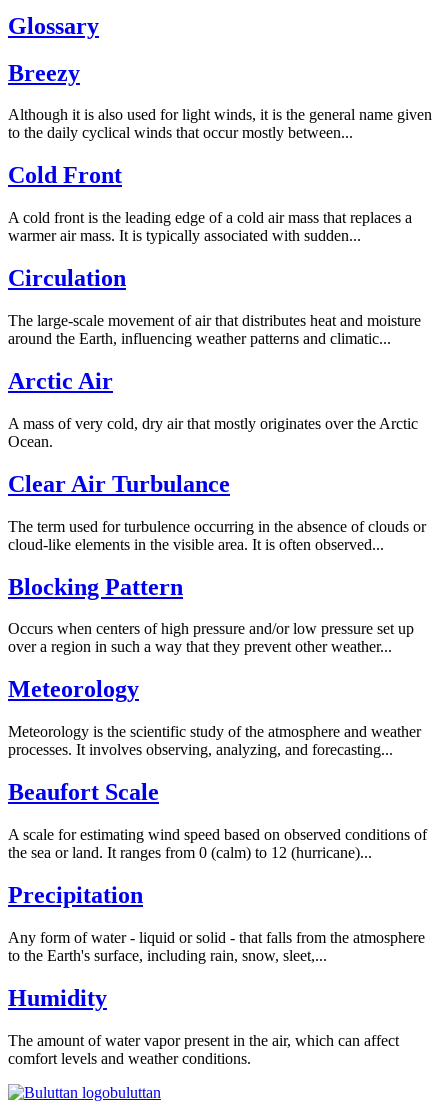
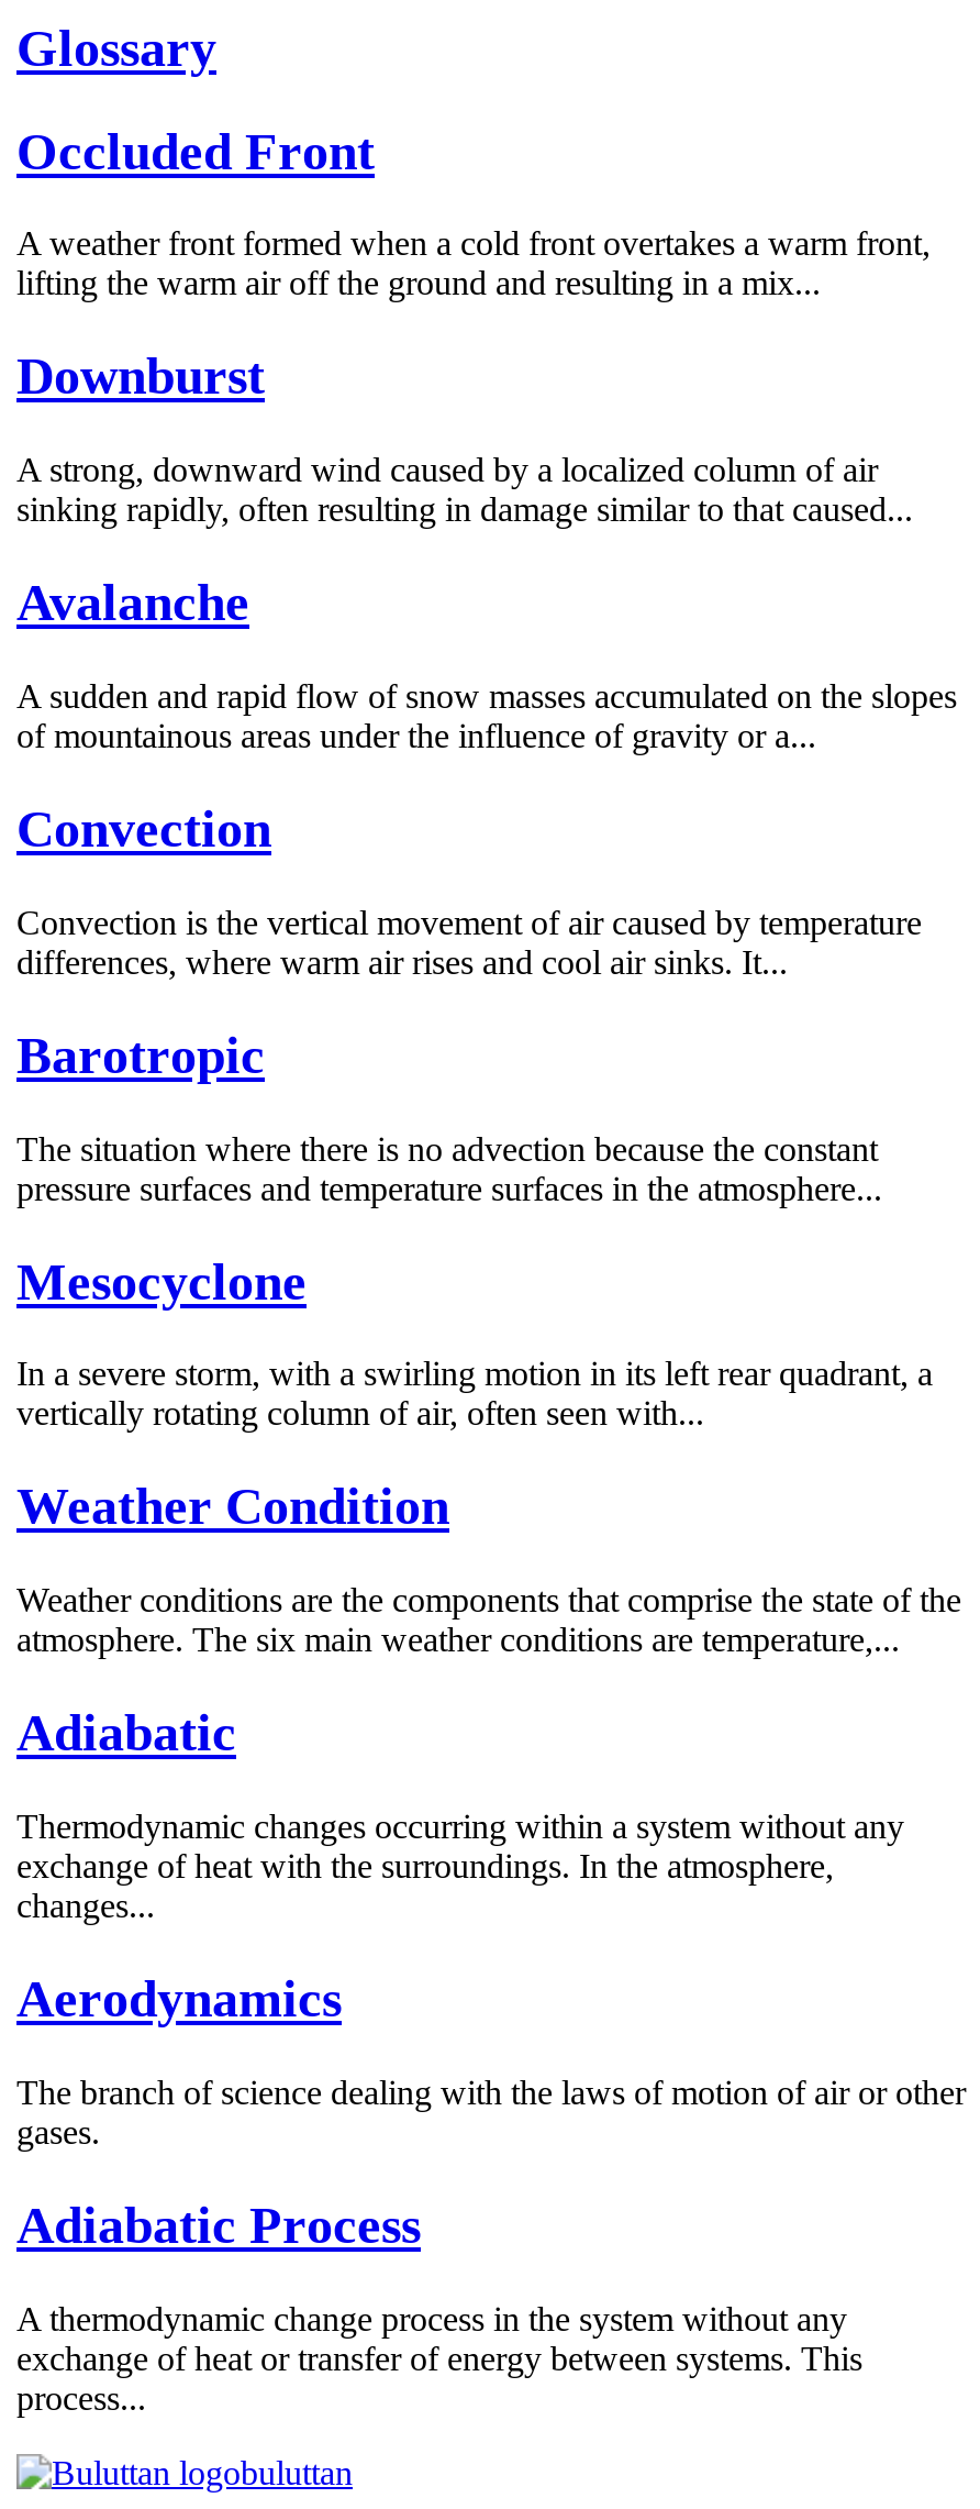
- Breezy
+ Occluded Front

- Although it is also used for light winds, it is the general name given
- to the daily cyclical winds that occur mostly between...
+ A weather front formed when a cold front overtakes a warm front,
+ lifting the warm air off the ground and resulting in a mix...

- Cold Front
+ Downburst

- A cold front is the leading edge of a cold air mass that replaces a
- warmer air mass. It is typically associated with sudden...
+ A strong, downward wind caused by a localized column of air
+ sinking rapidly, often resulting in damage similar to that caused...

- Circulation
+ Avalanche

- The large-scale movement of air that distributes heat and moisture
- around the Earth, influencing weather patterns and climatic...
+ A sudden and rapid flow of snow masses accumulated on the slopes
+ of mountainous areas under the influence of gravity or a...

- Arctic Air
+ Convection

- A mass of very cold, dry air that mostly originates over the Arctic
- Ocean.
+ Convection is the vertical movement of air caused by temperature
+ differences, where warm air rises and cool air sinks. It...

- Clear Air Turbulance
+ Barotropic

- The term used for turbulence occurring in the absence of clouds or
- cloud-like elements in the visible area. It is often observed...
+ The situation where there is no advection because the constant
+ pressure surfaces and temperature surfaces in the atmosphere...

- Blocking Pattern
+ Mesocyclone

- Occurs when centers of high pressure and/or low pressure set up
- over a region in such a way that they prevent other weather...
+ In a severe storm, with a swirling motion in its left rear quadrant, a
+ vertically rotating column of air, often seen with...

- Meteorology
+ Weather Condition

- Meteorology is the scientific study of the atmosphere and weather
- processes. It involves observing, analyzing, and forecasting...
+ Weather conditions are the components that comprise the state of the
+ atmosphere. The six main weather conditions are temperature,...

- Beaufort Scale
+ Adiabatic

- A scale for estimating wind speed based on observed conditions of
- the sea or land. It ranges from 0 (calm) to 12 (hurricane)...
+ Thermodynamic changes occurring within a system without any
+ exchange of heat with the surroundings. In the atmosphere,
+ changes...

- Precipitation
+ Aerodynamics

- Any form of water - liquid or solid - that falls from the atmosphere
- to the Earth's surface, including rain, snow, sleet,...
+ The branch of science dealing with the laws of motion of air or other
+ gases.

- Humidity
+ Adiabatic Process

- The amount of water vapor present in the air, which can affect
- comfort levels and weather conditions.
+ A thermodynamic change process in the system without any
+ exchange of heat or transfer of energy between systems. This
+ process...
